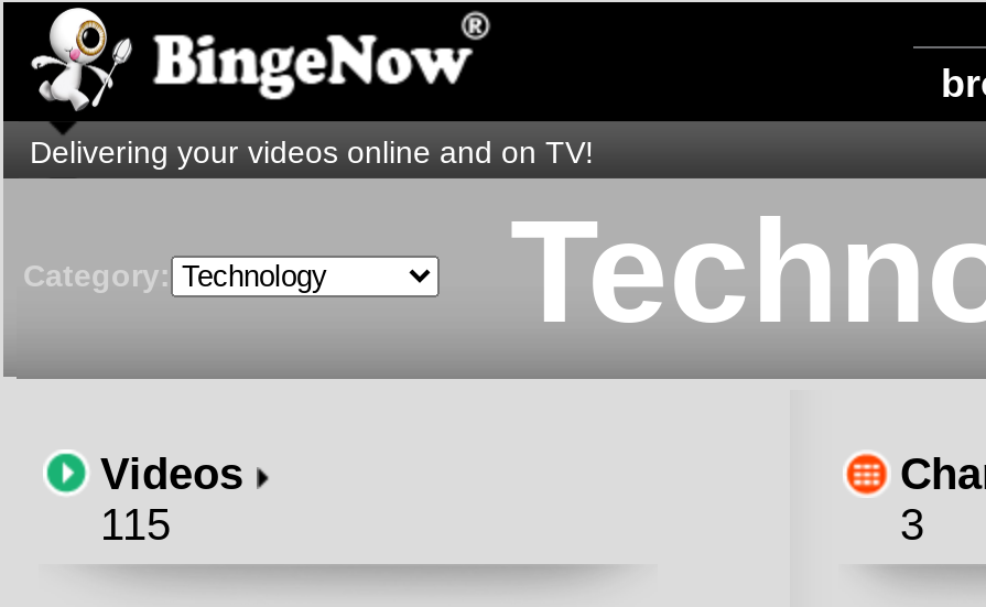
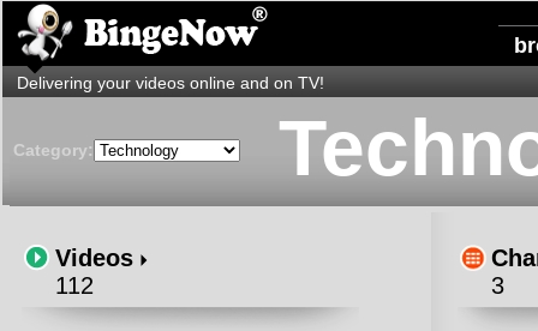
- 115
+ 112
